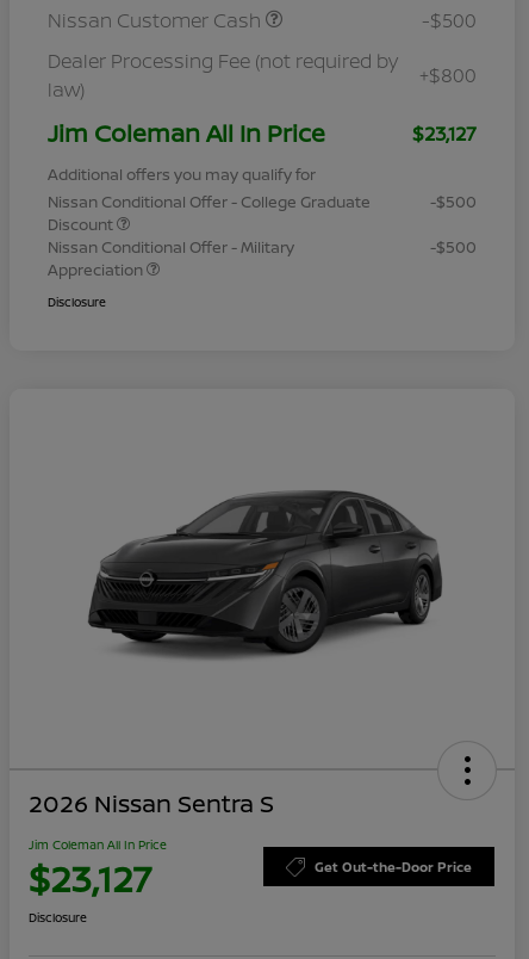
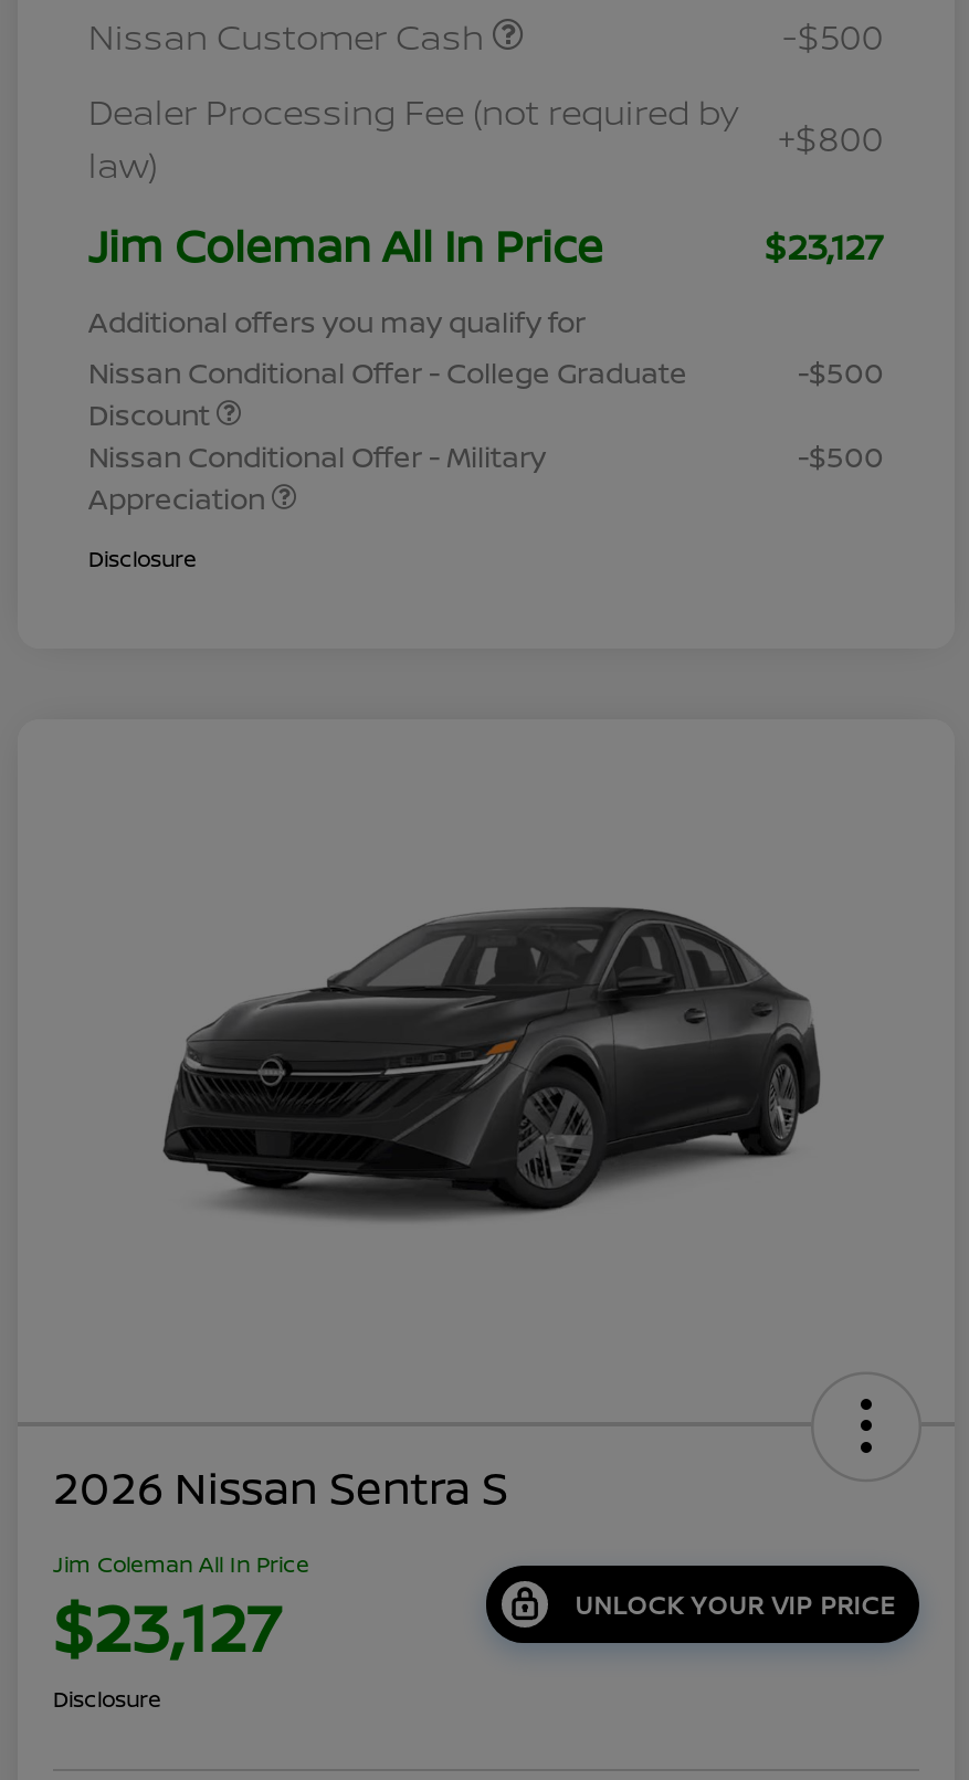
- Get Out-the-Door Price
+ UNLOCK YOUR VIP PRICE
